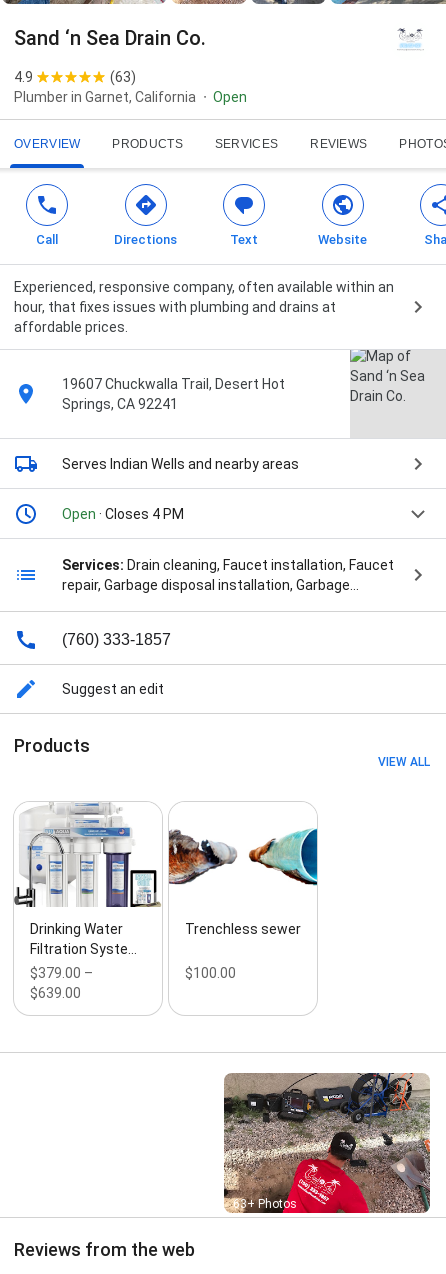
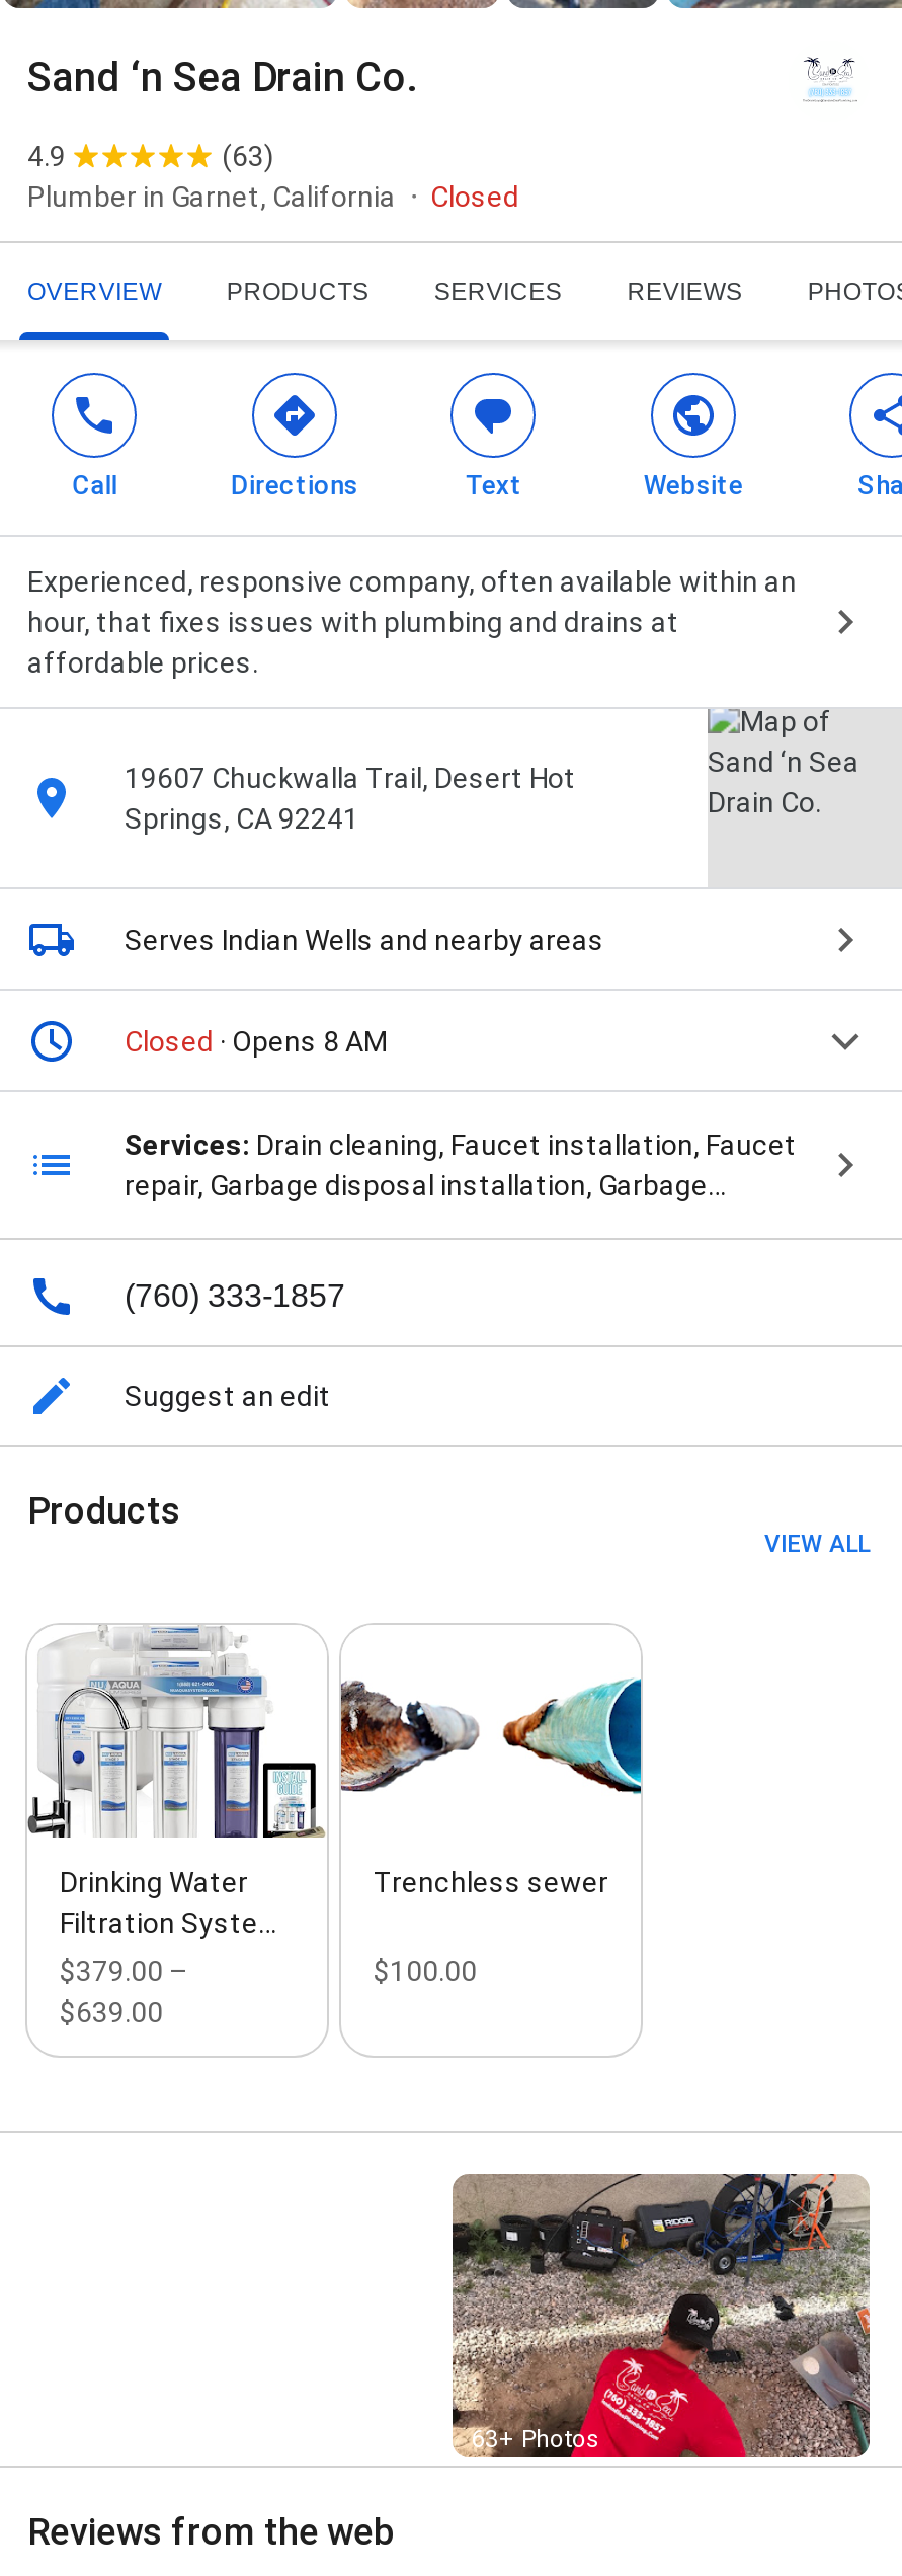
- Open
+ Closed

- Open · Closes 4 PM
+ Closed · Opens 8 AM
